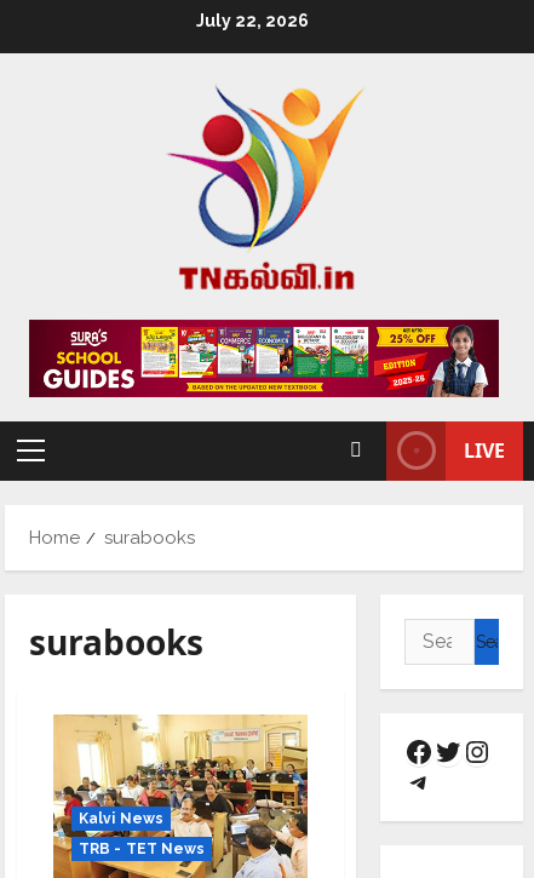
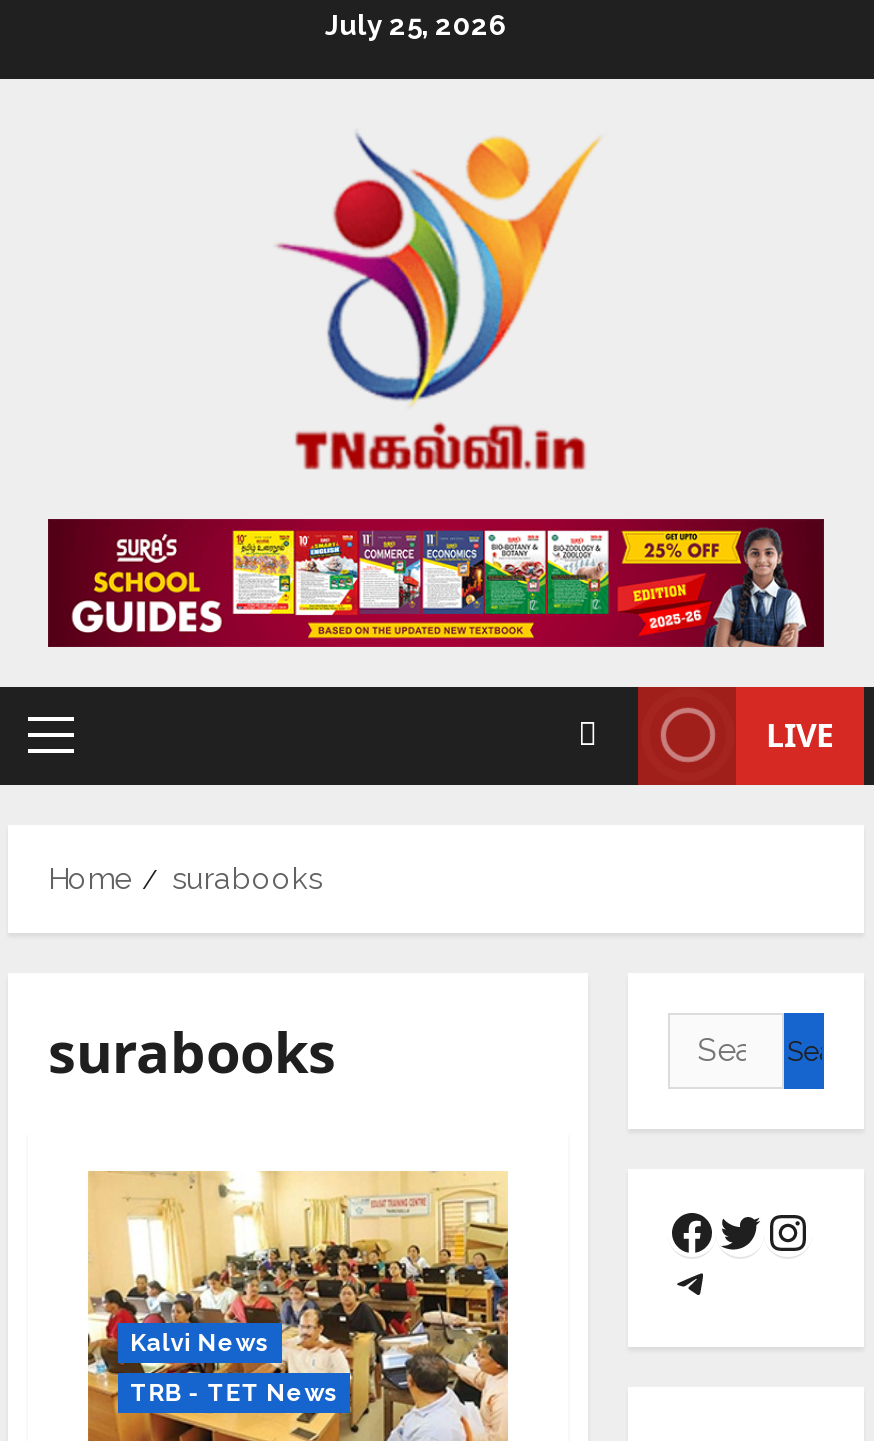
- July 22, 2026
+ July 25, 2026
